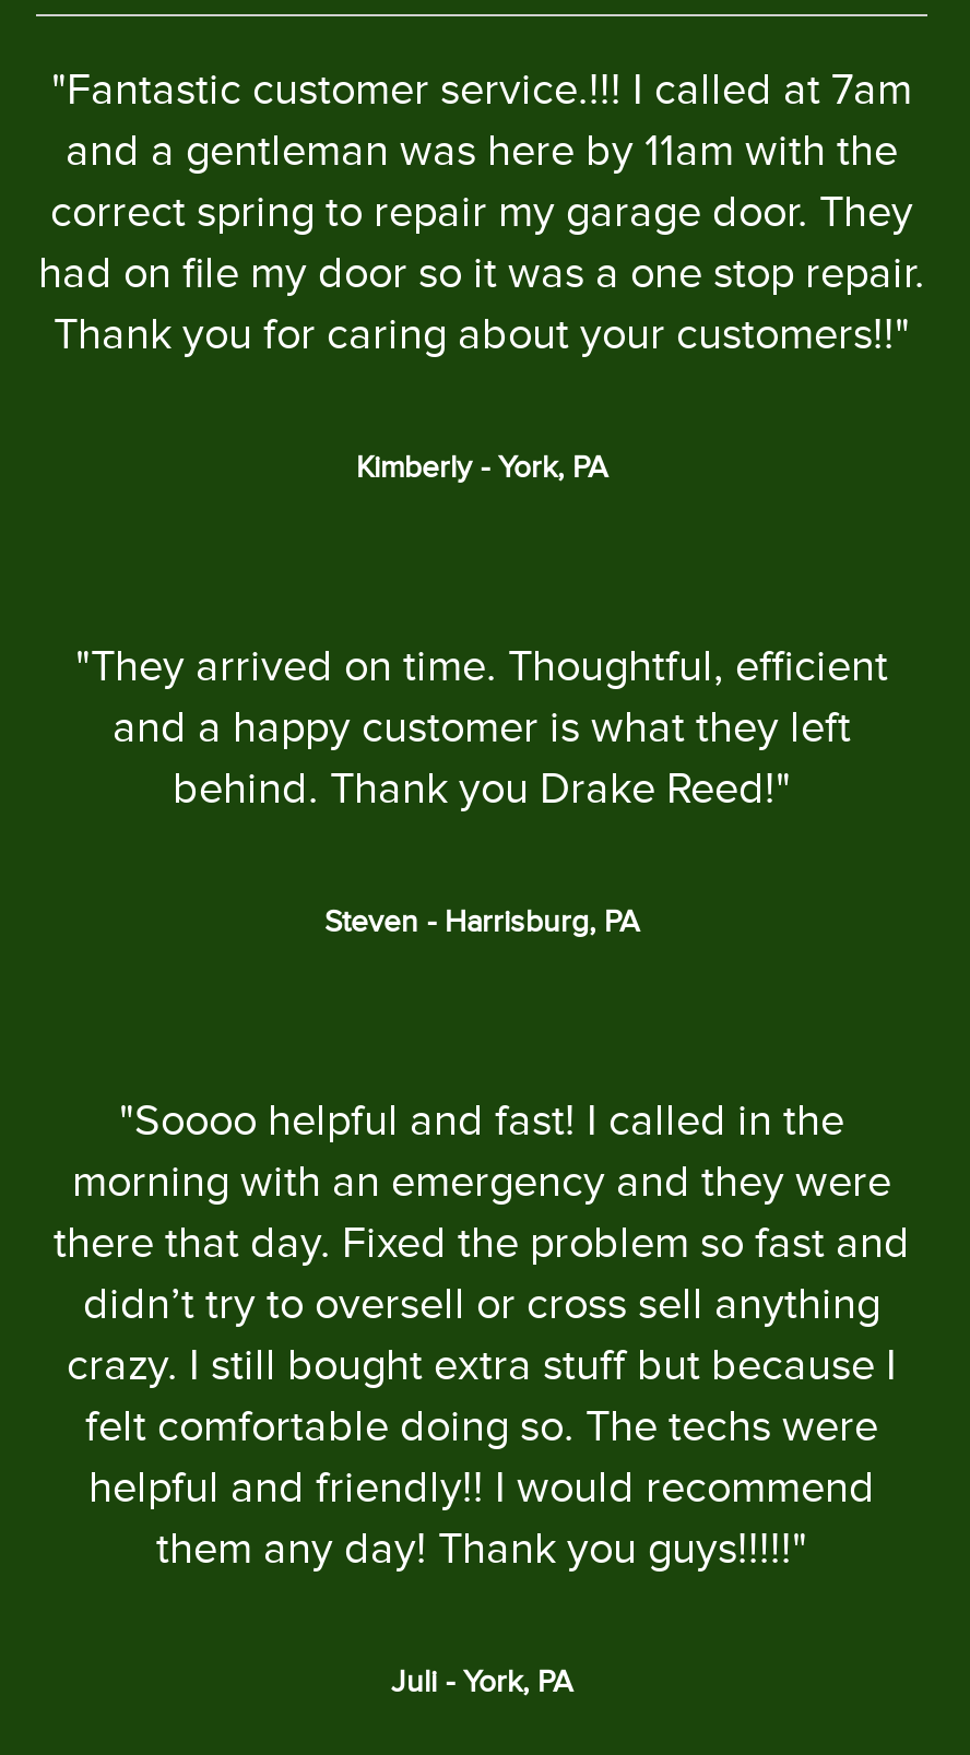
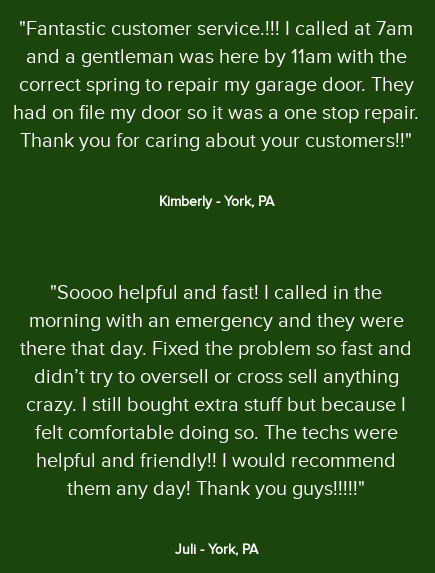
- "They arrived on time. Thoughtful, efficient
- and a happy customer is what they left
- behind. Thank you Drake Reed!"
- Steven - Harrisburg, PA
